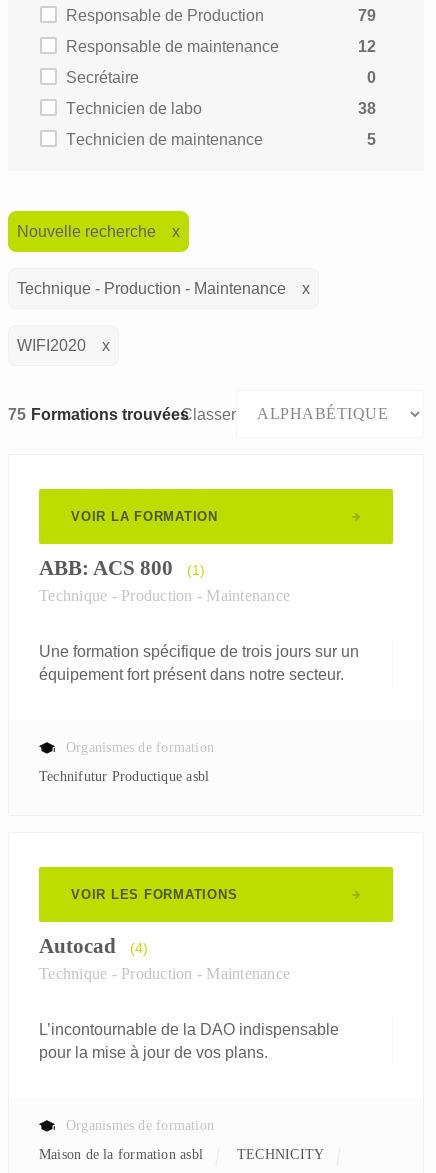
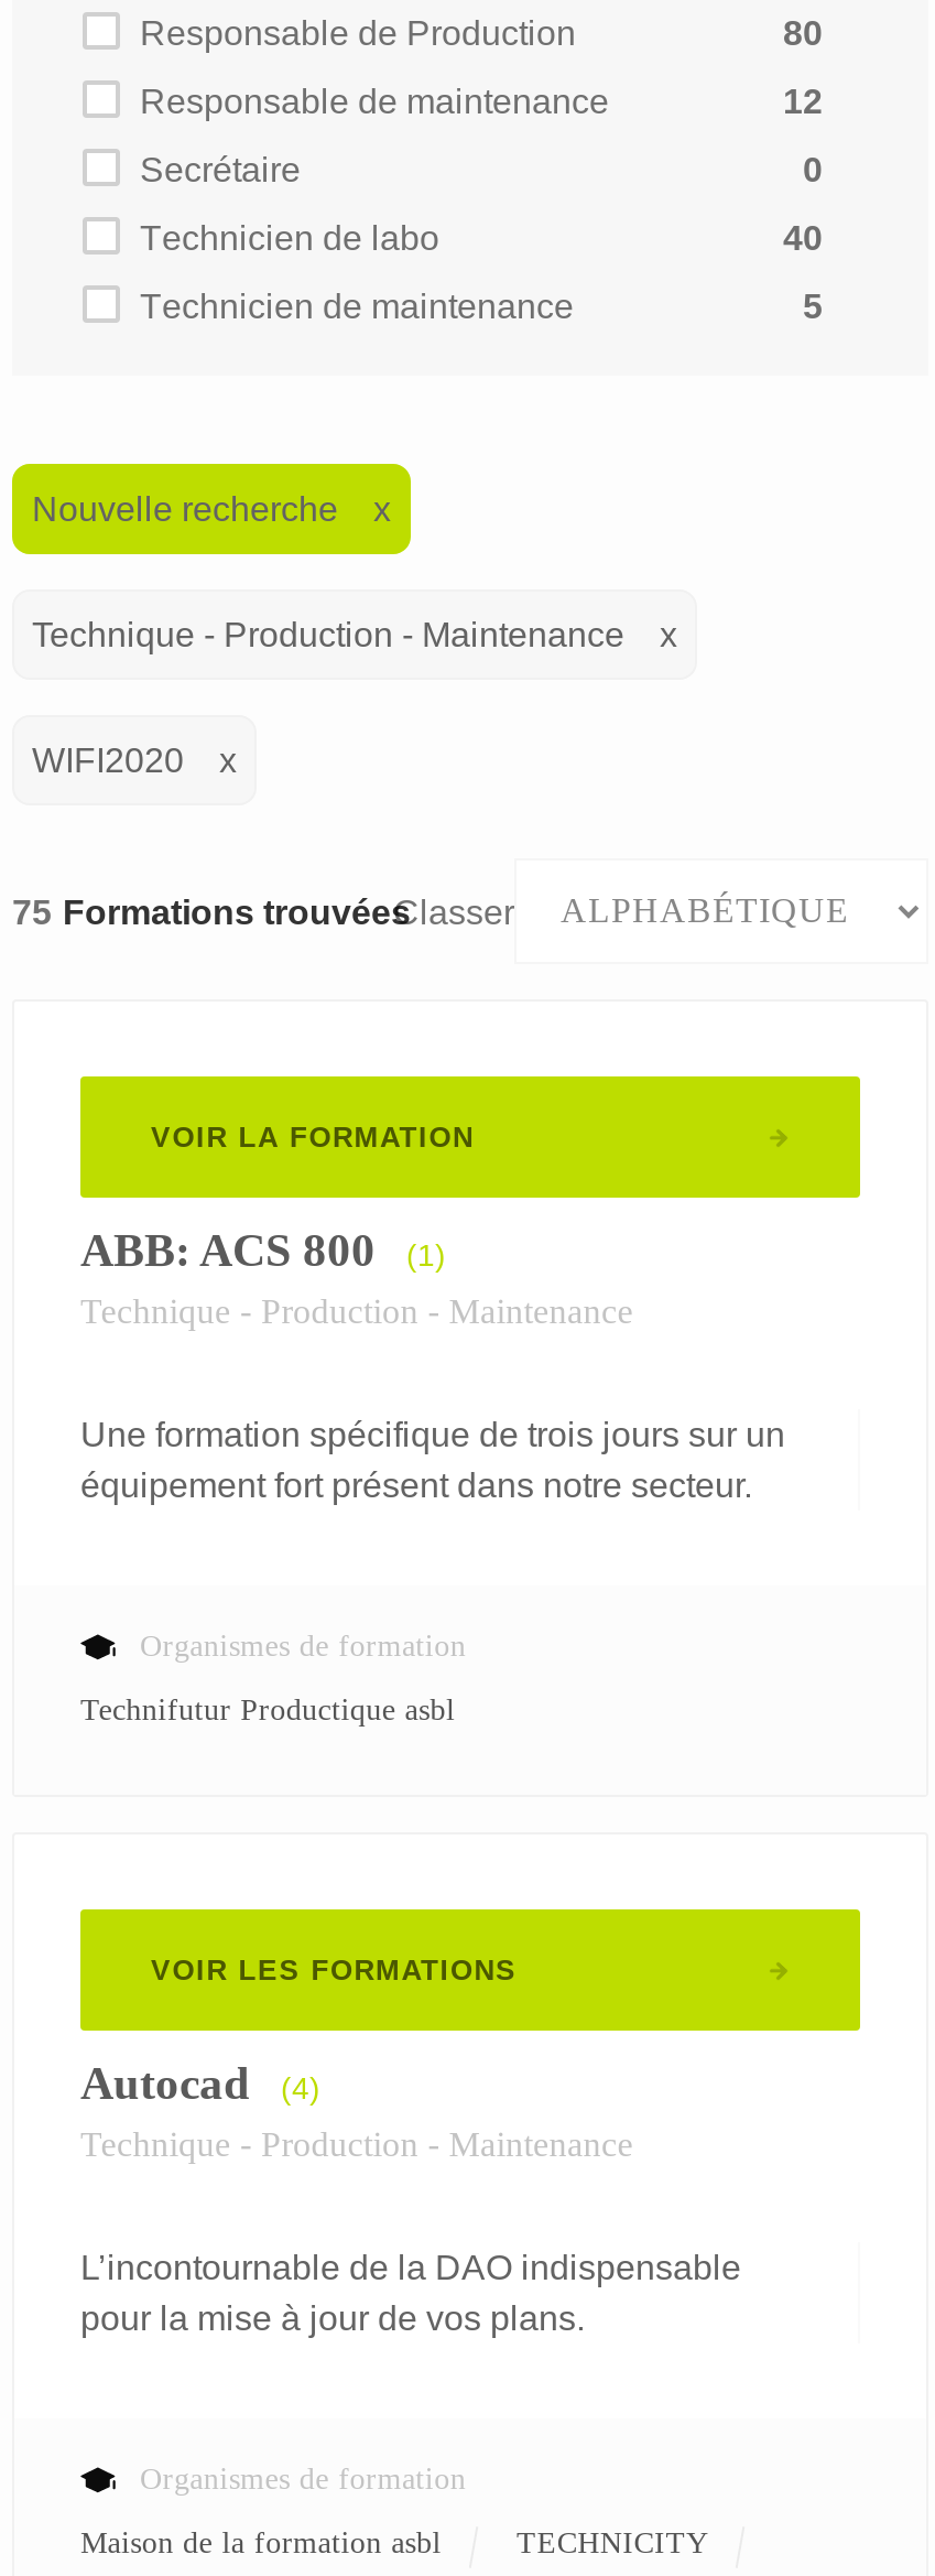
- 79
+ 80

- 38
+ 40
